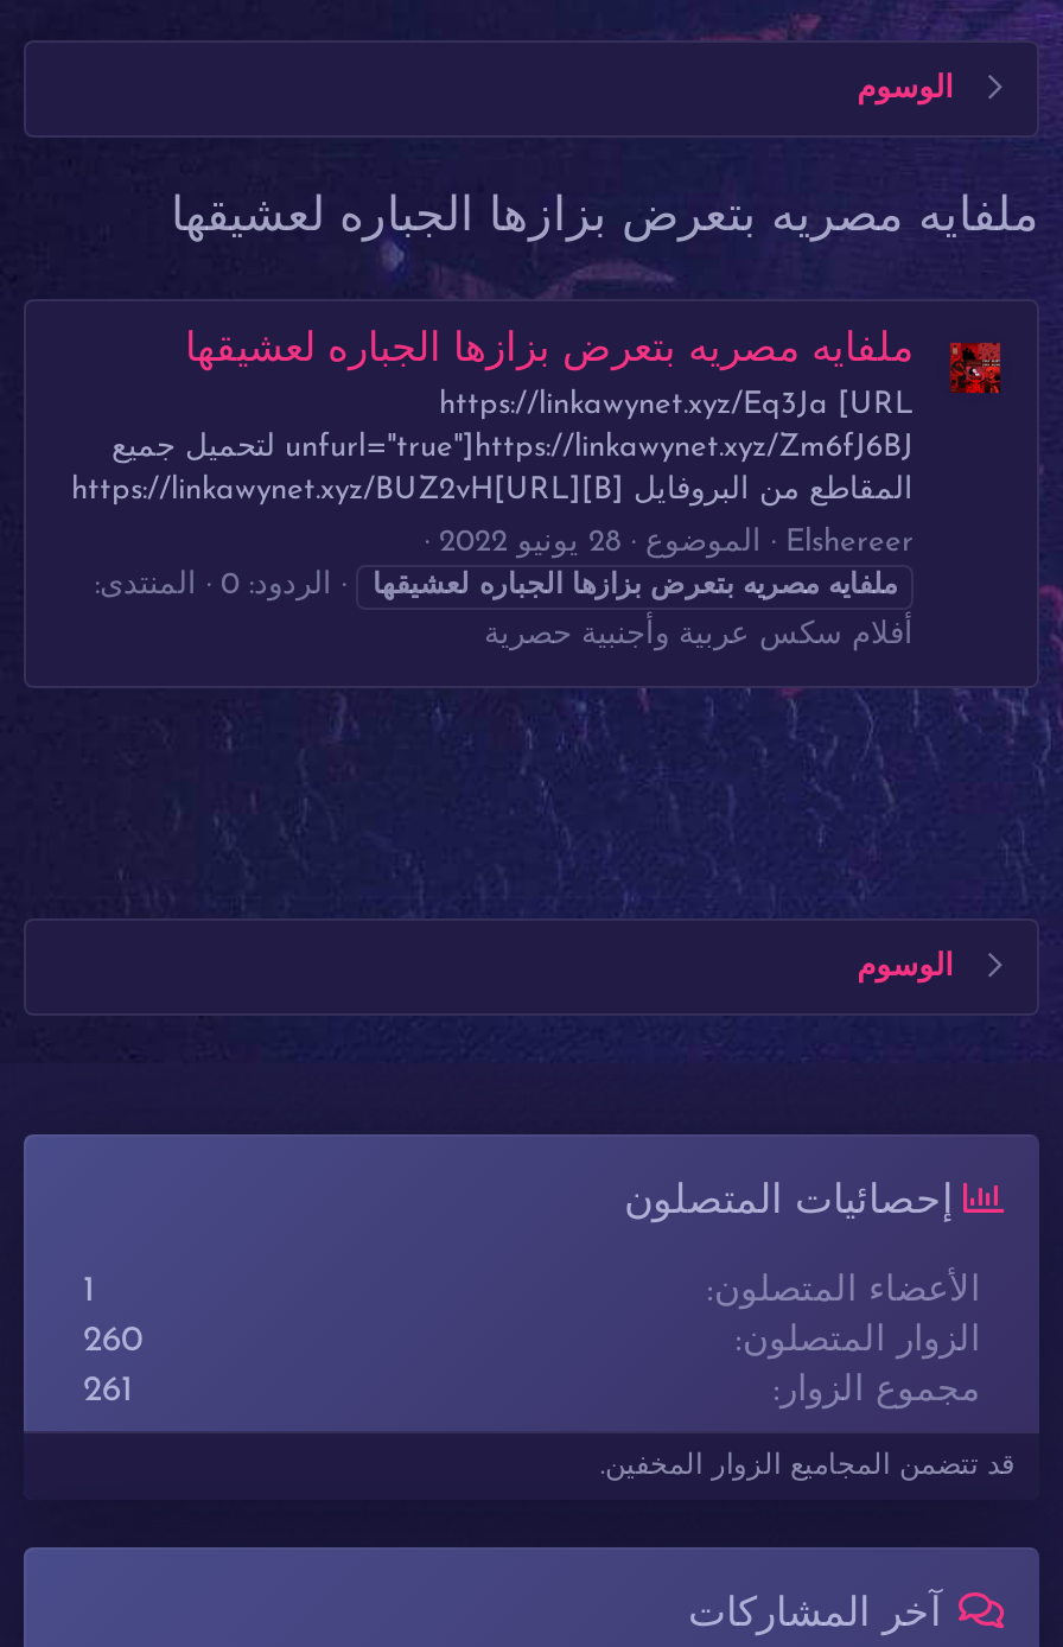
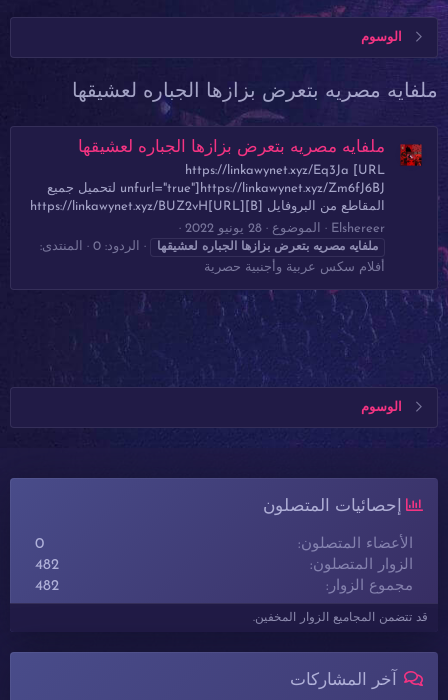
- 1
+ 0

- 260
+ 482

- 261
+ 482
